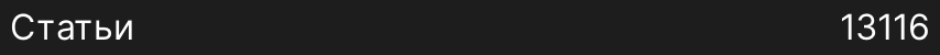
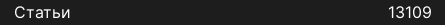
- 13116
+ 13109
